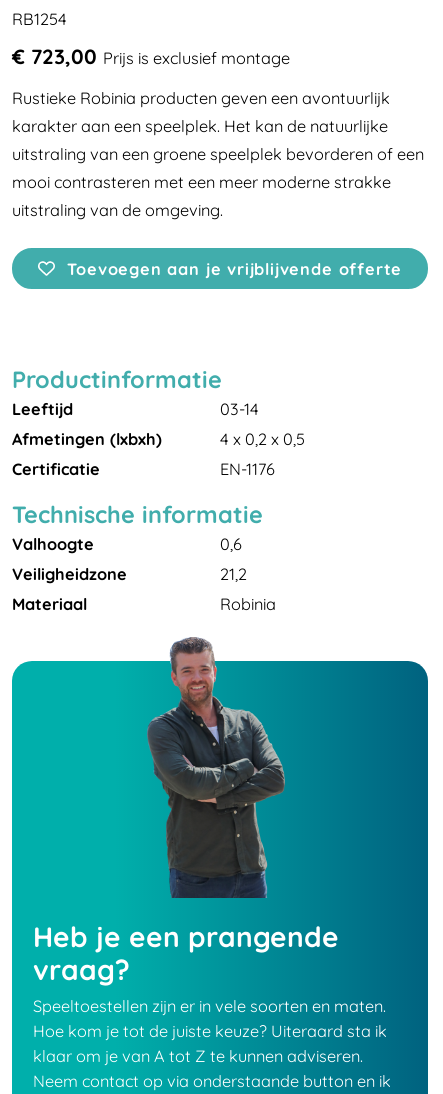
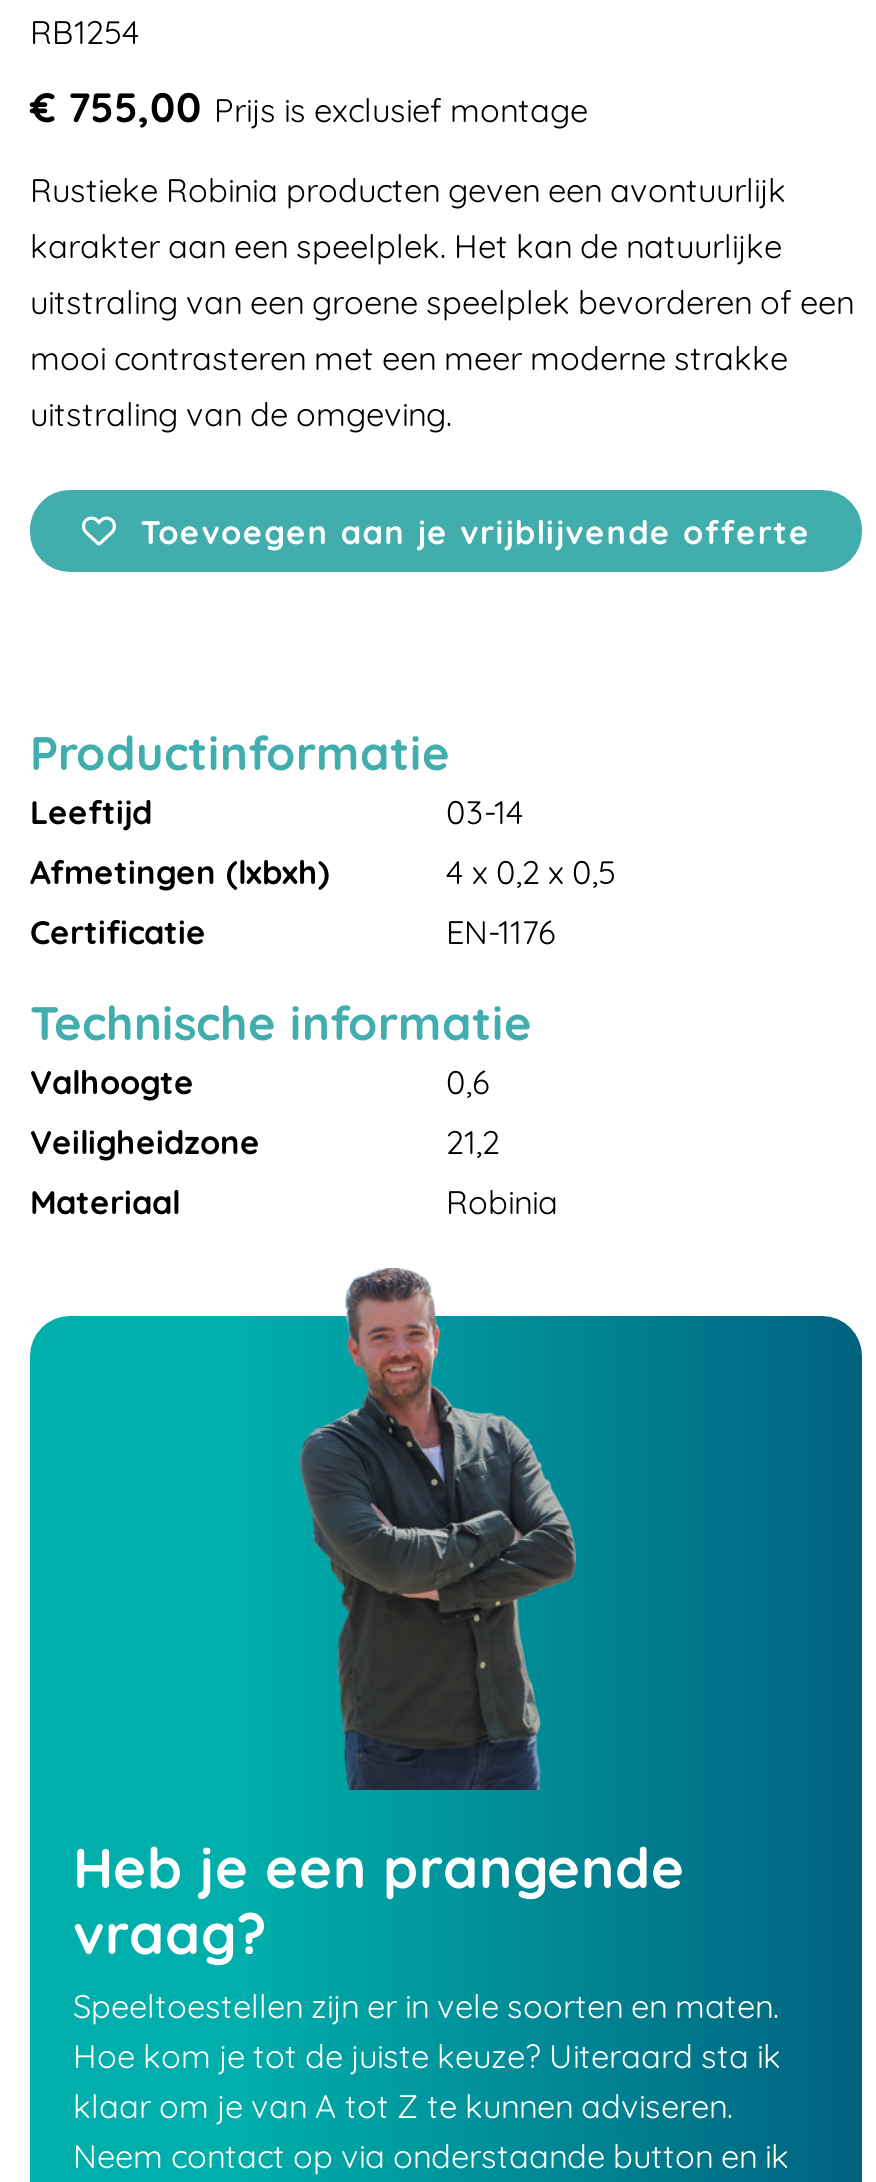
- € 723,00 Prijs is exclusief montage
+ € 755,00 Prijs is exclusief montage
